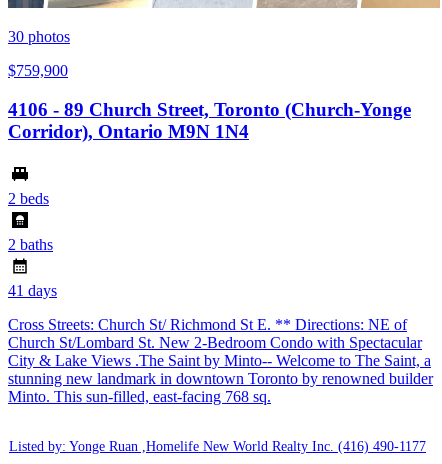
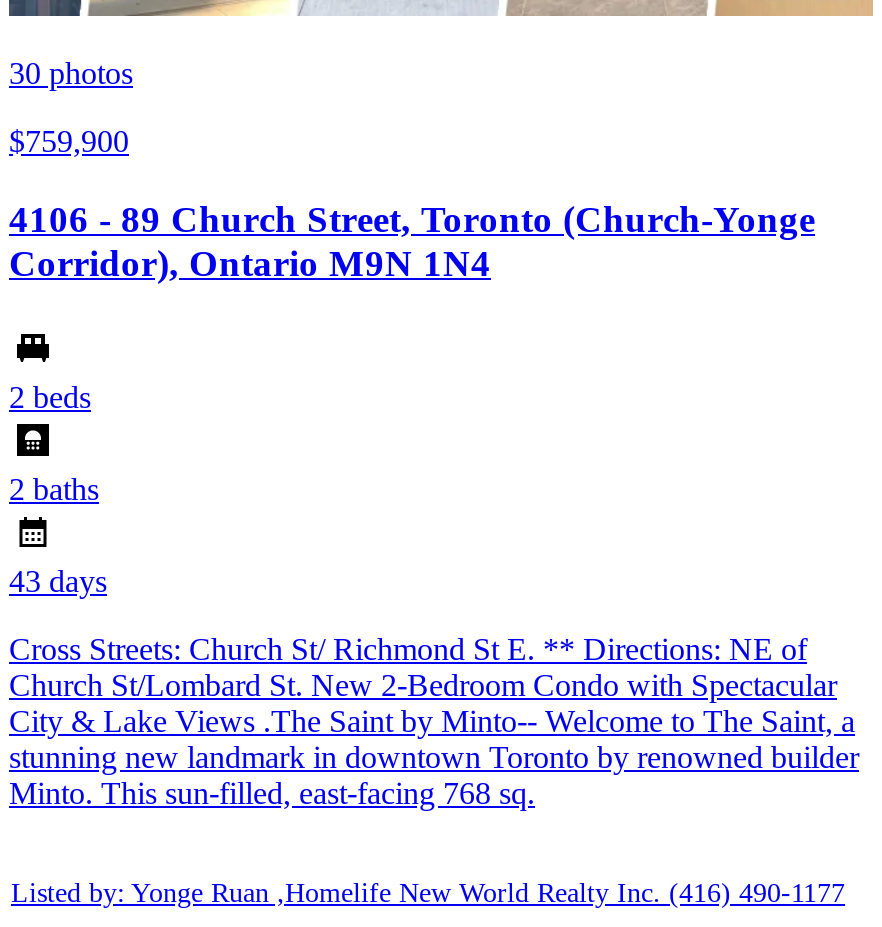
- 41 days
+ 43 days
